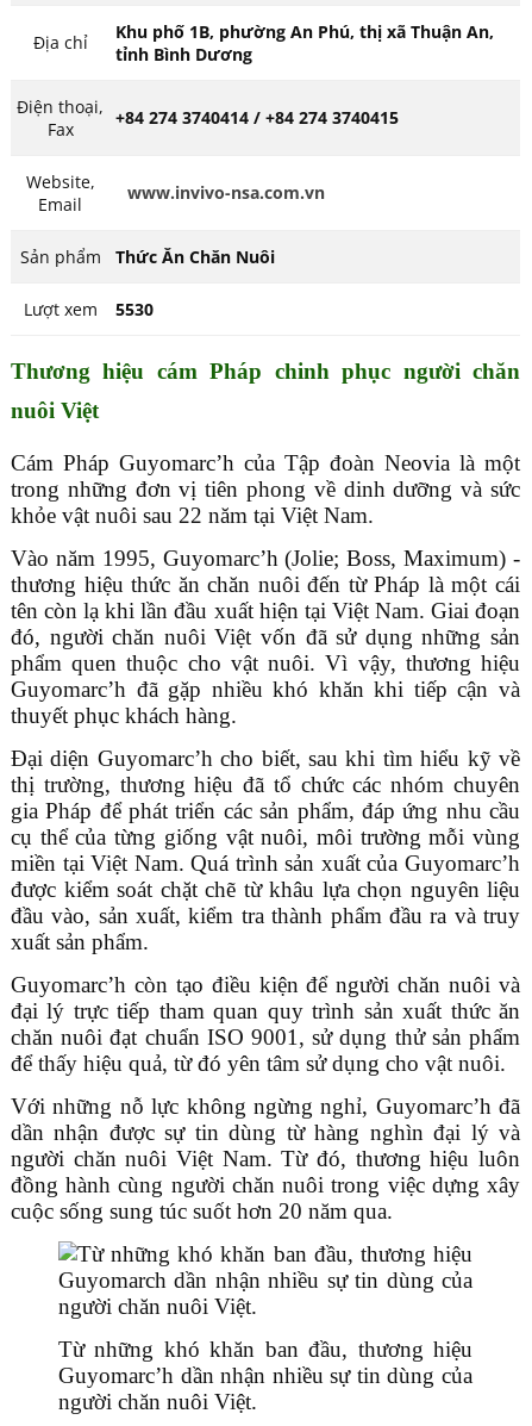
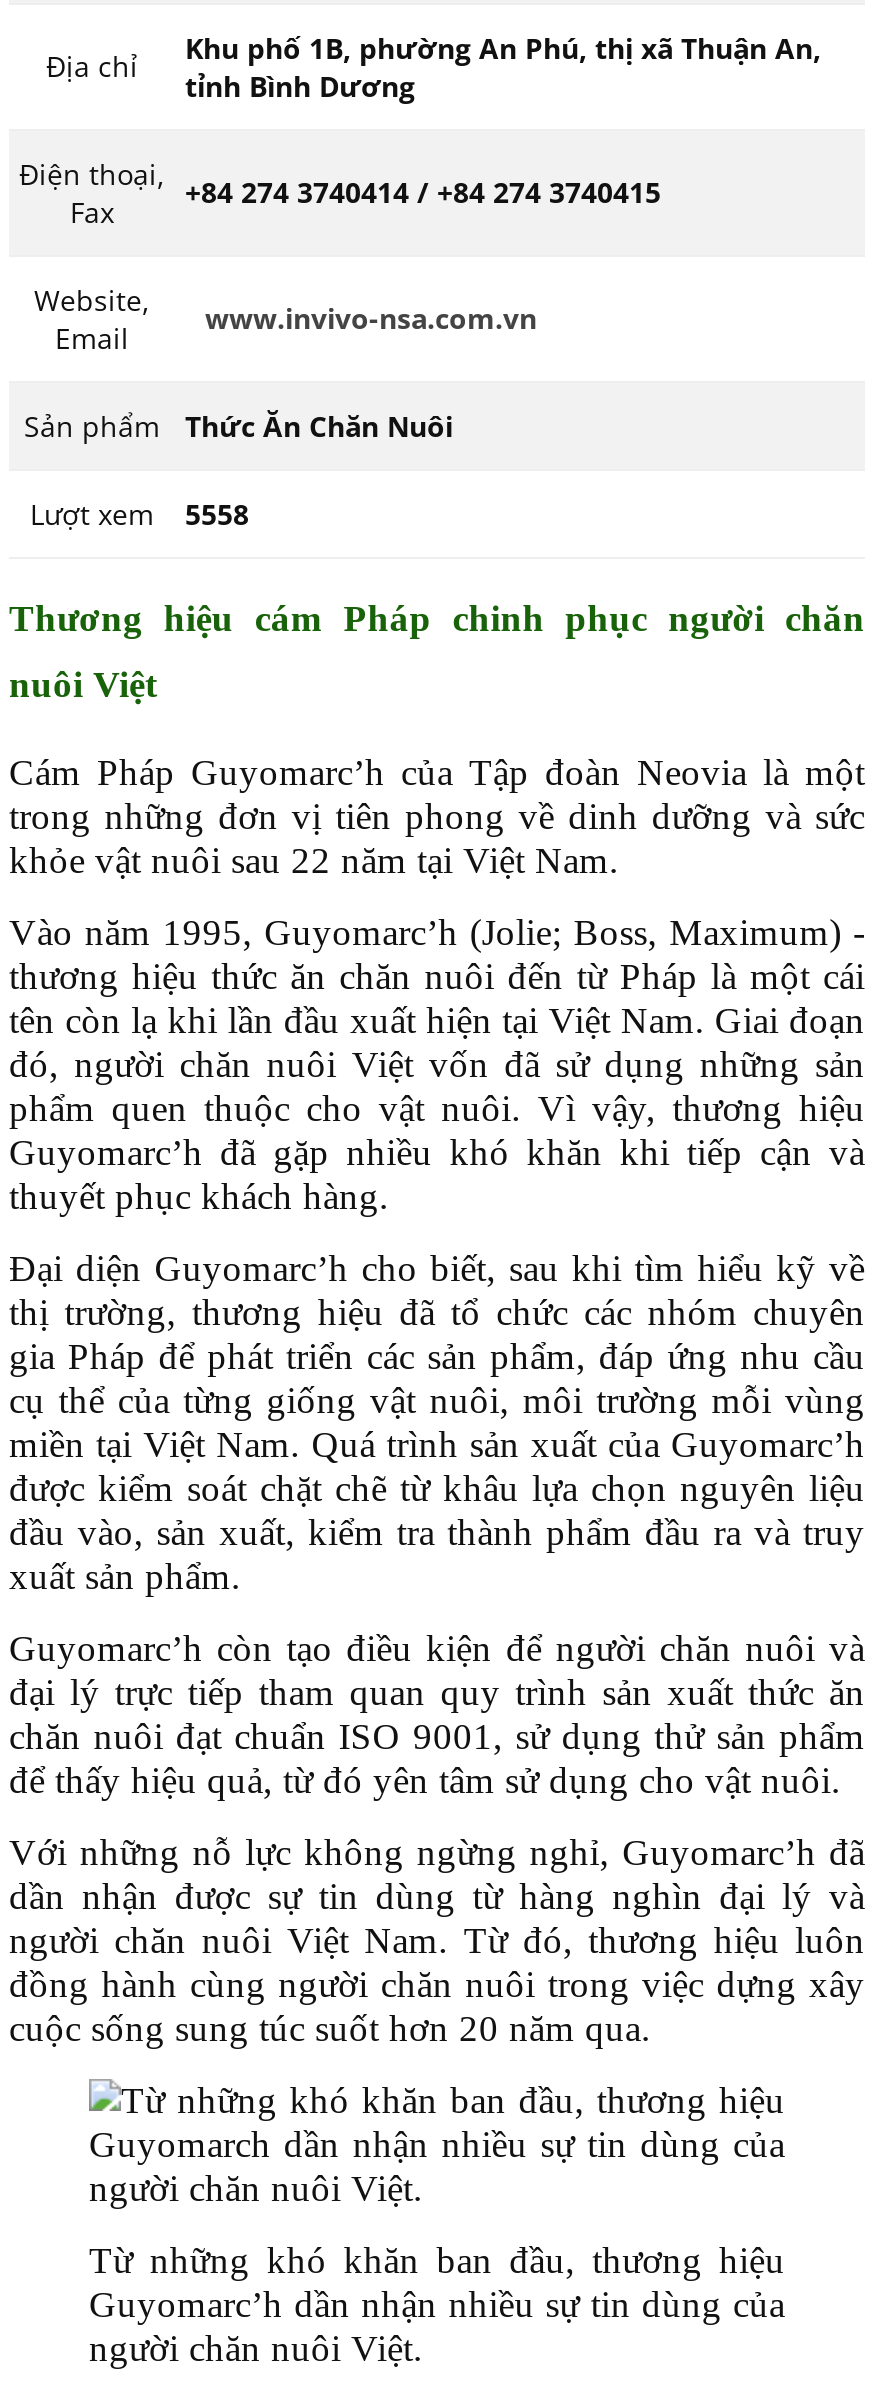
- Lượt xem 5530
+ Lượt xem 5558
